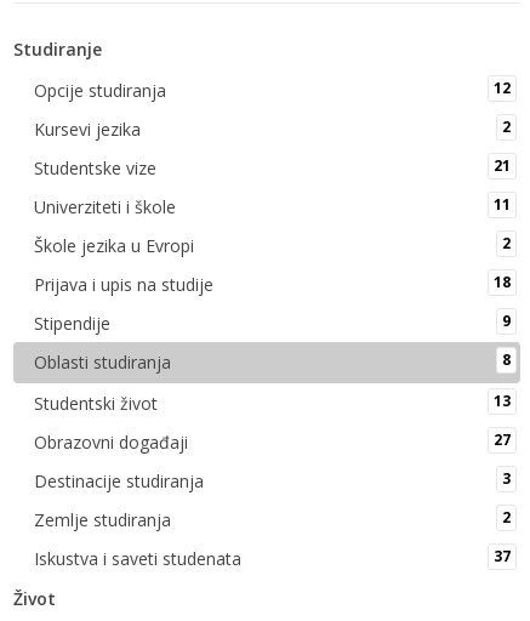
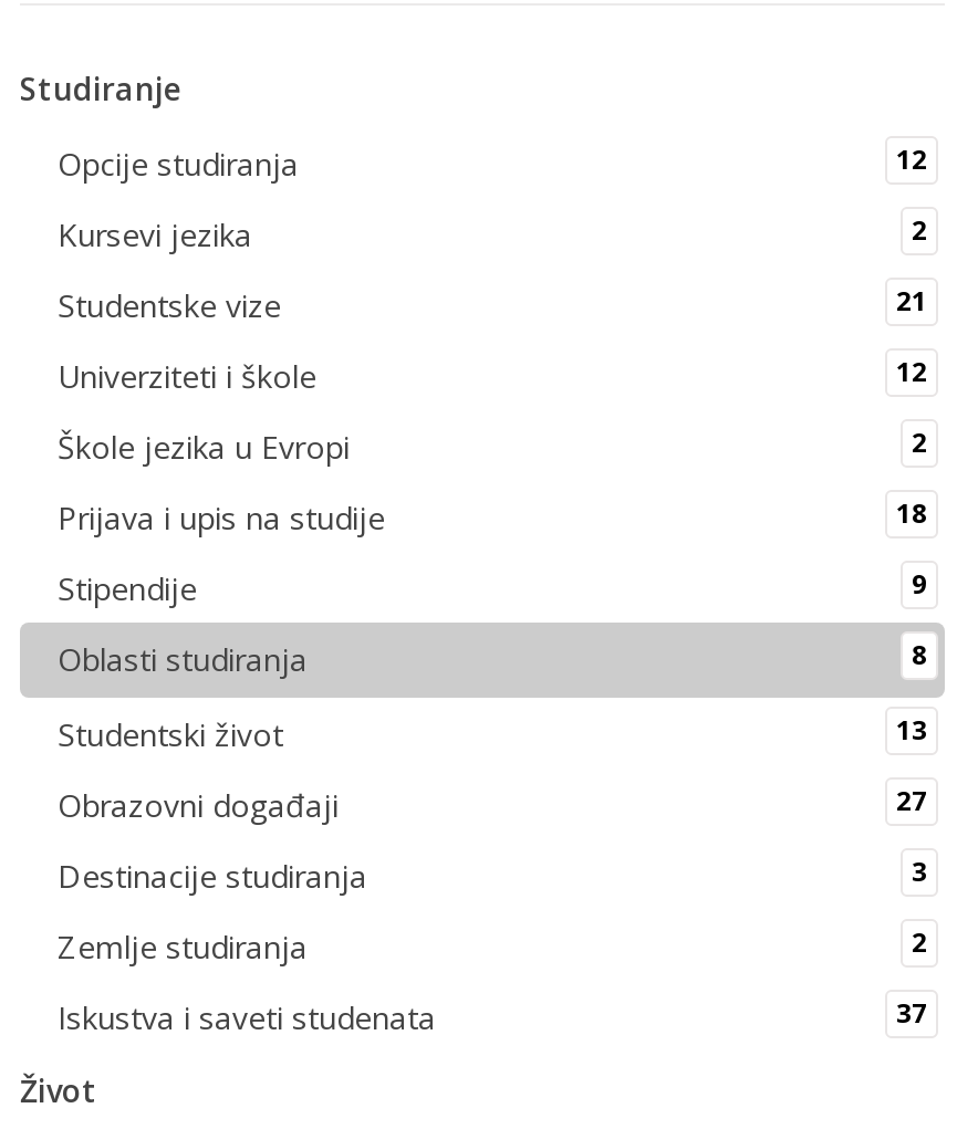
- 11
+ 12
